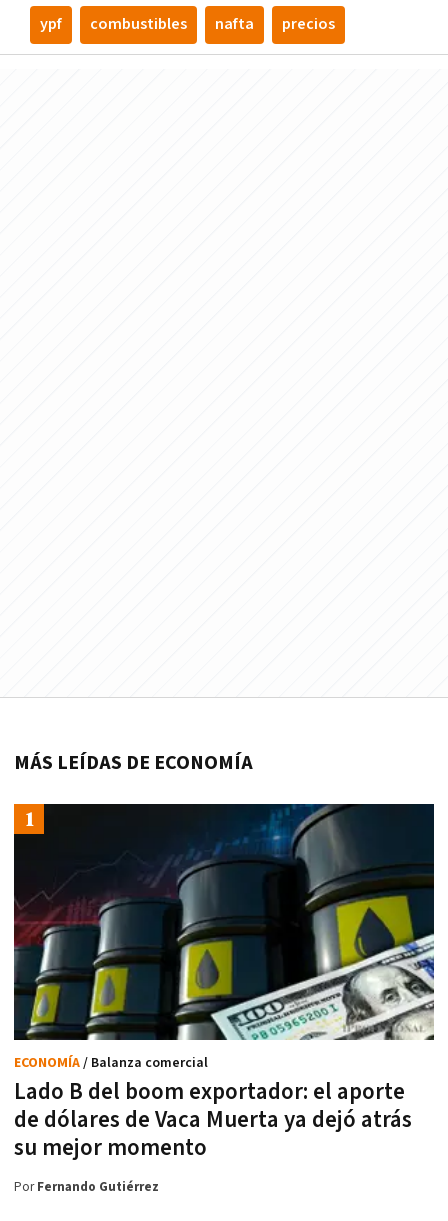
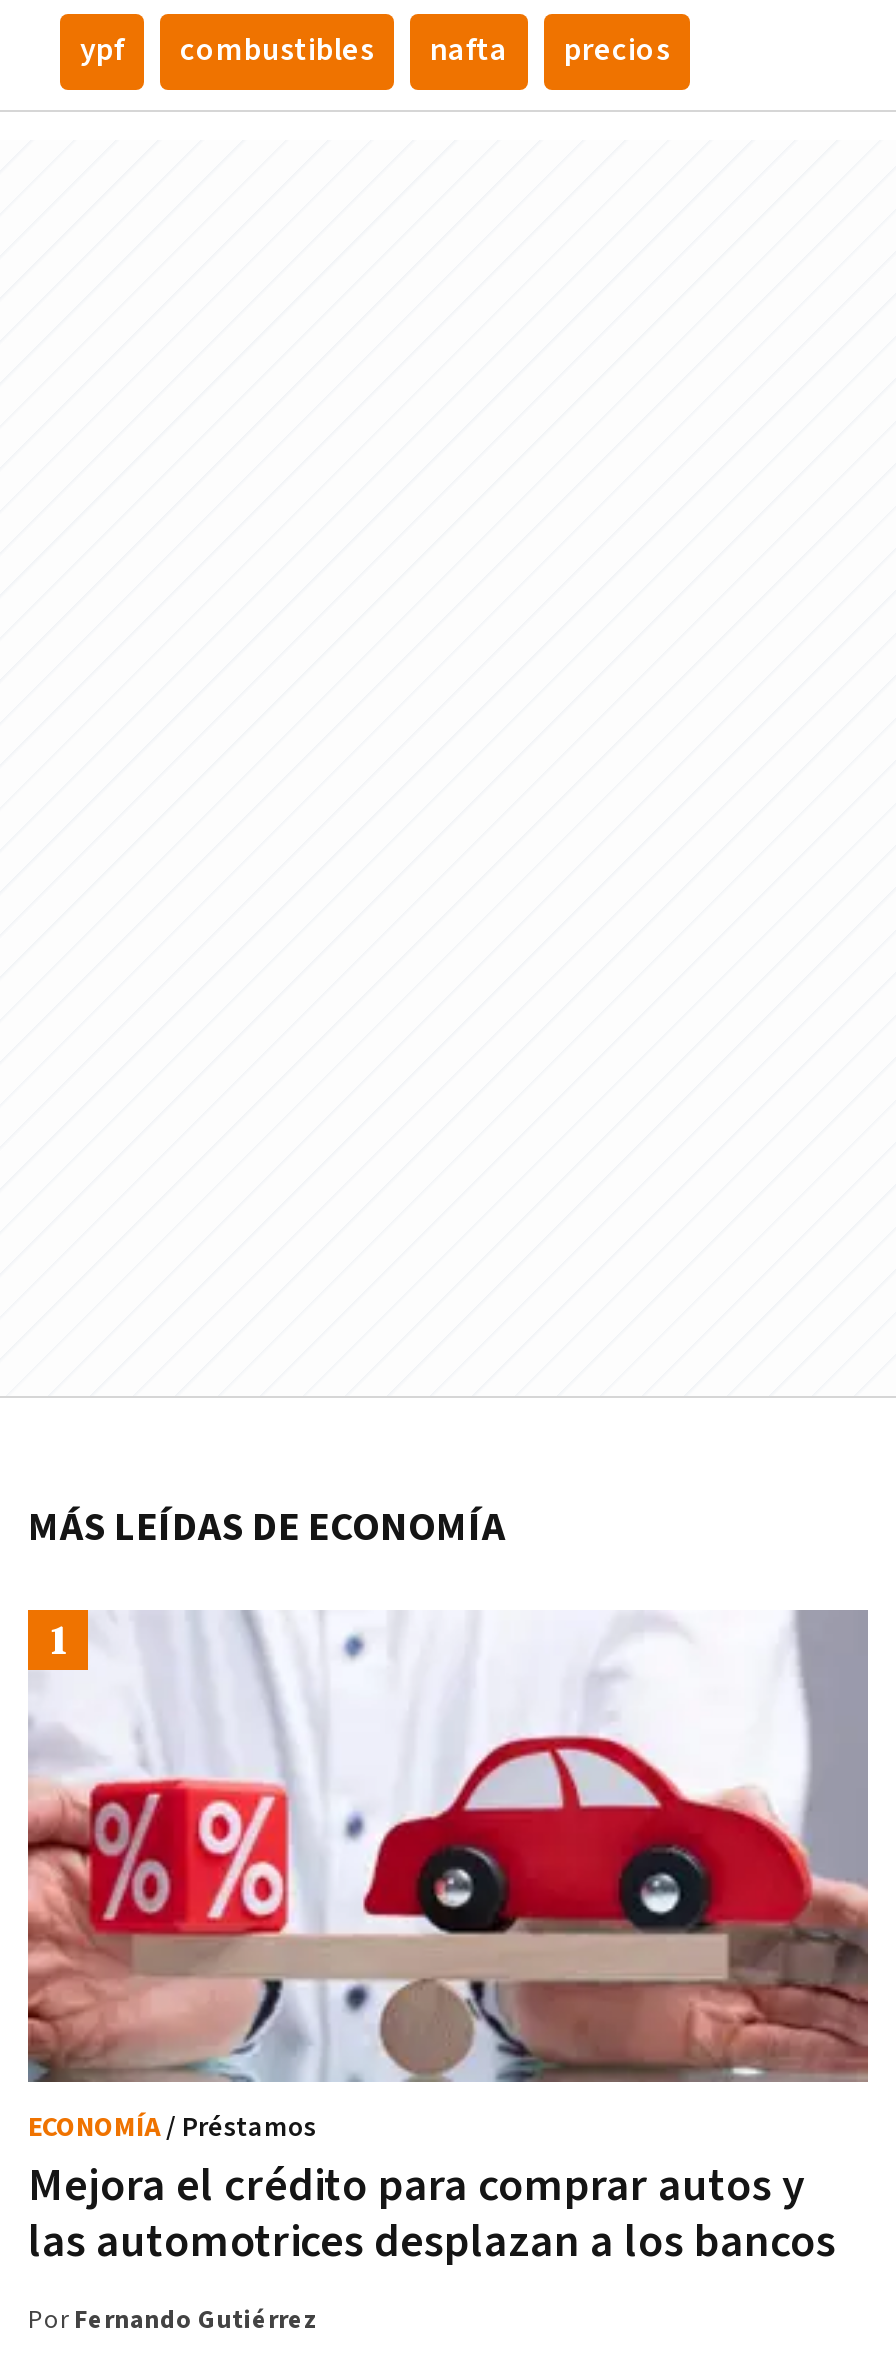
- [image]
- ECONOMÍA / Balanza comercial
+ [image]
+ ECONOMÍA / Préstamos

- Lado B del boom exportador: el aporte
- de dólares de Vaca Muerta ya dejó atrás
- su mejor momento
+ Mejora el crédito para comprar autos y
+ las automotrices desplazan a los bancos
